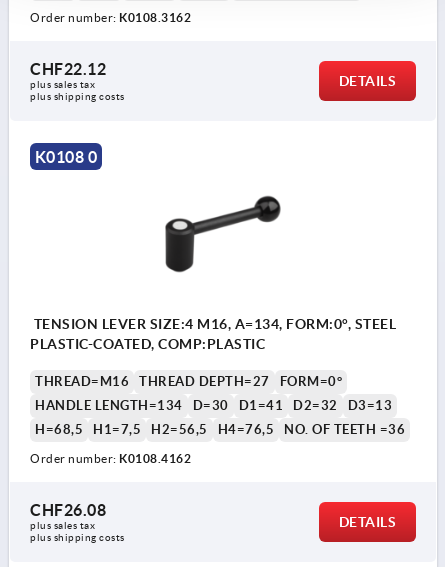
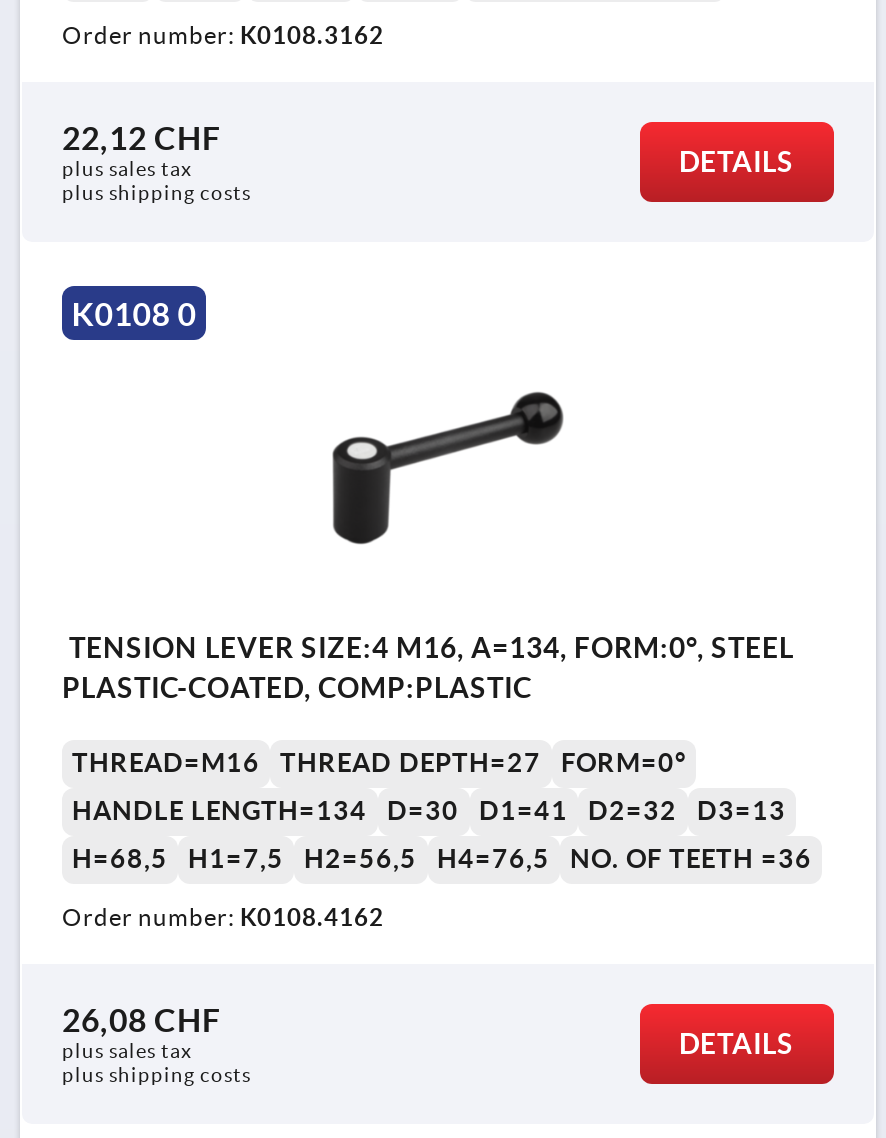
- CHF22.12
+ 22,12 CHF

- CHF26.08
+ 26,08 CHF
